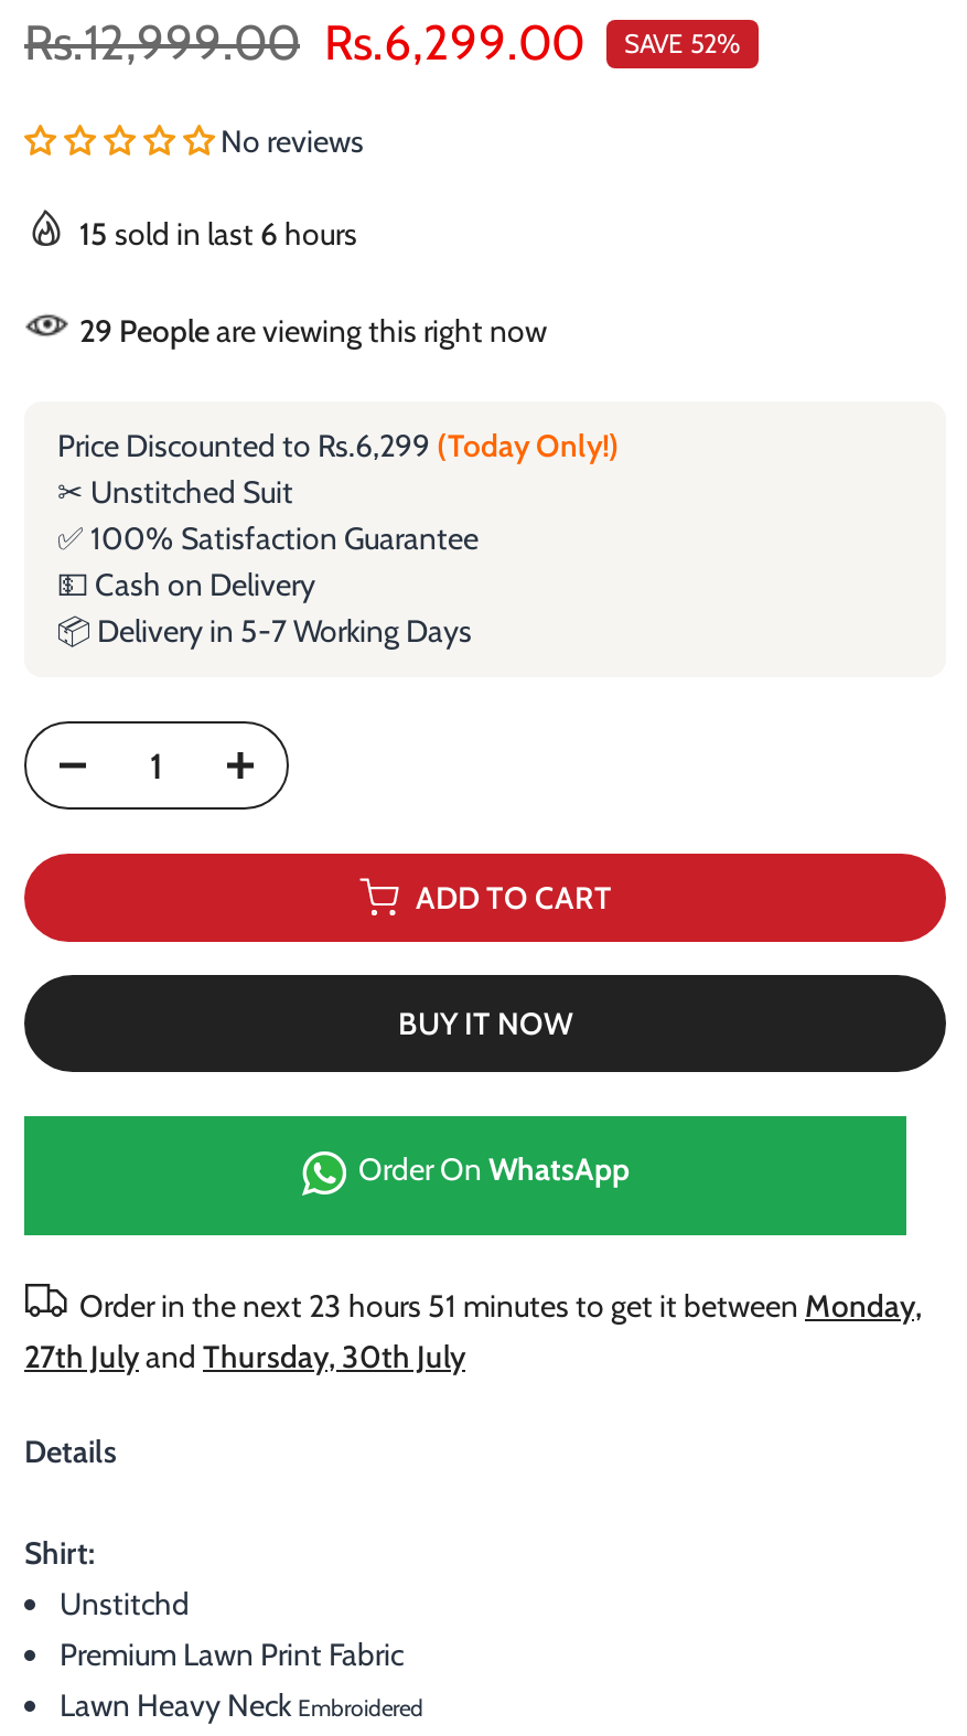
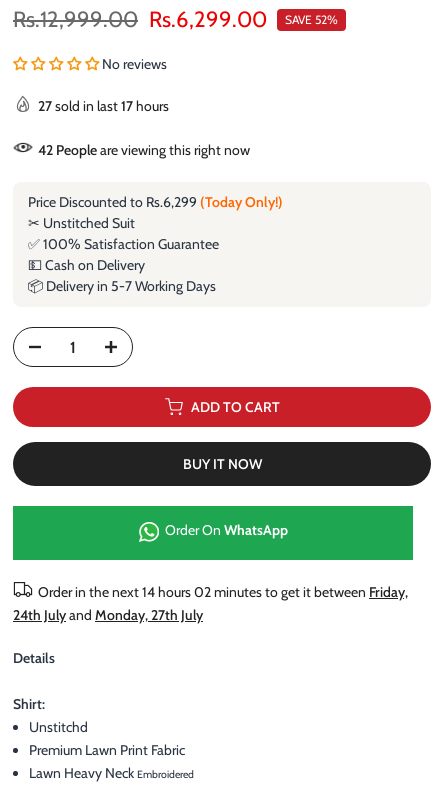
- 15 sold in last 6 hours
+ 27 sold in last 17 hours

- 29 People are viewing this right now
+ 42 People are viewing this right now

- Order in the next 23 hours 51 minutes to get it between Monday,
+ Order in the next 14 hours 02 minutes to get it between Friday,

- 27th July and Thursday, 30th July
+ 24th July and Monday, 27th July
